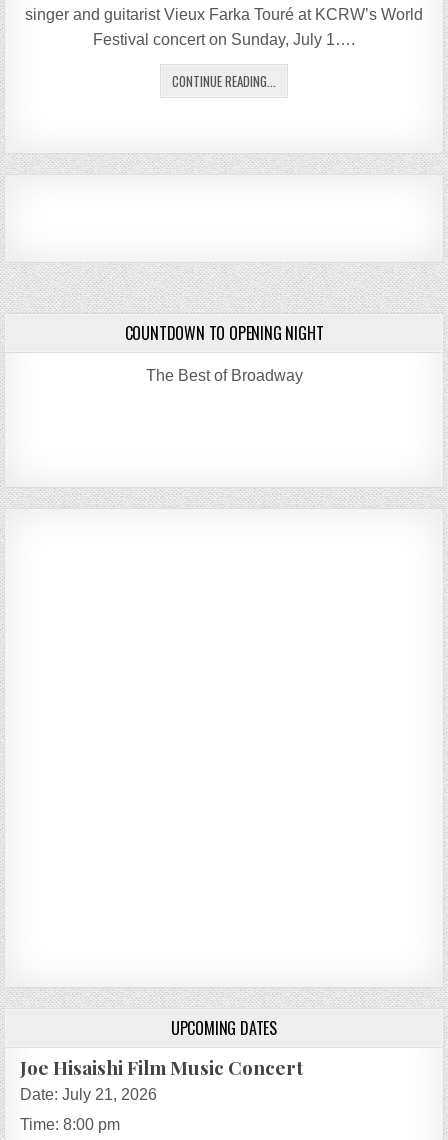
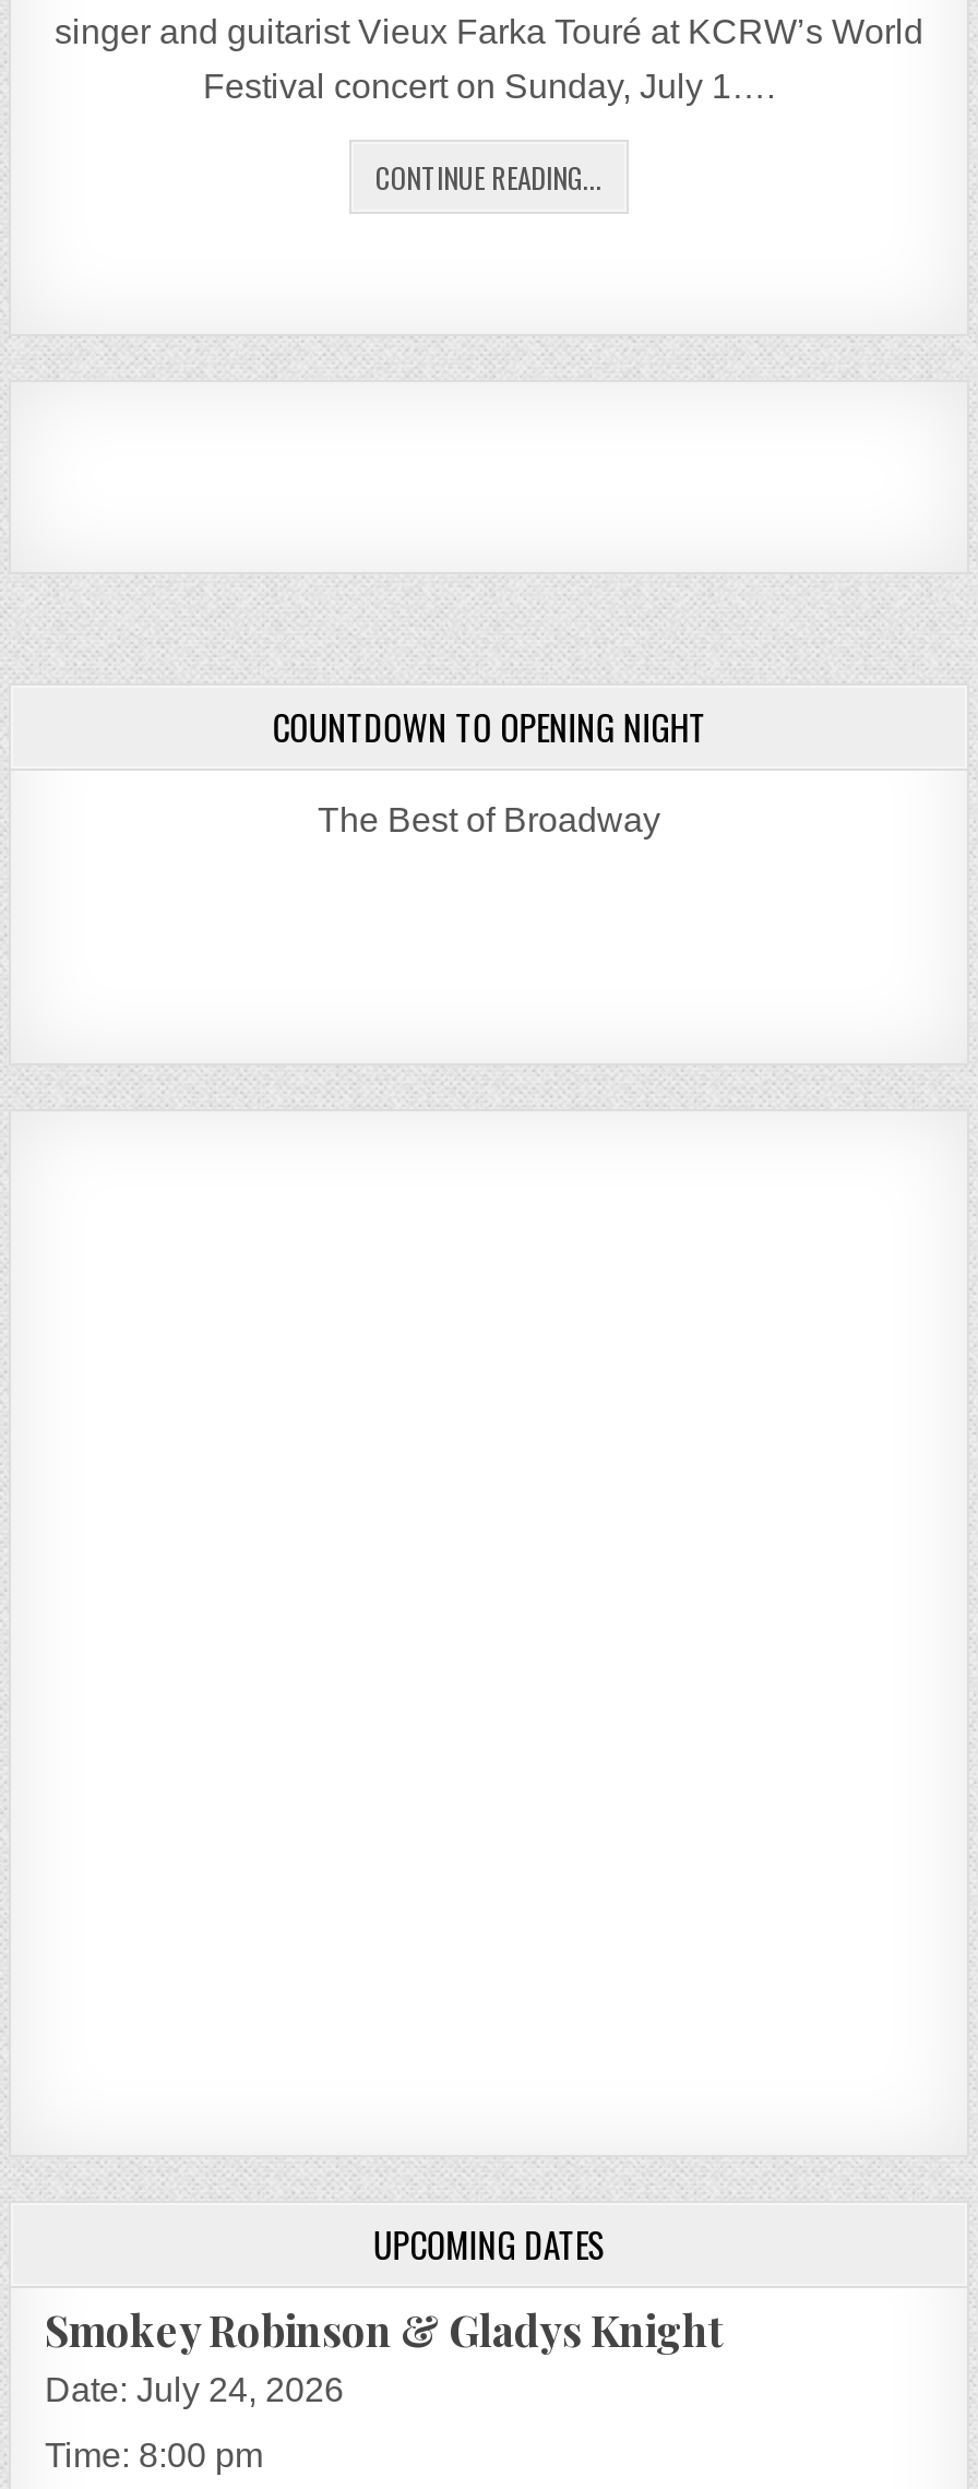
- Joe Hisaishi Film Music Concert
- Date: July 21, 2026
+ Smokey Robinson & Gladys Knight
+ Date: July 24, 2026
